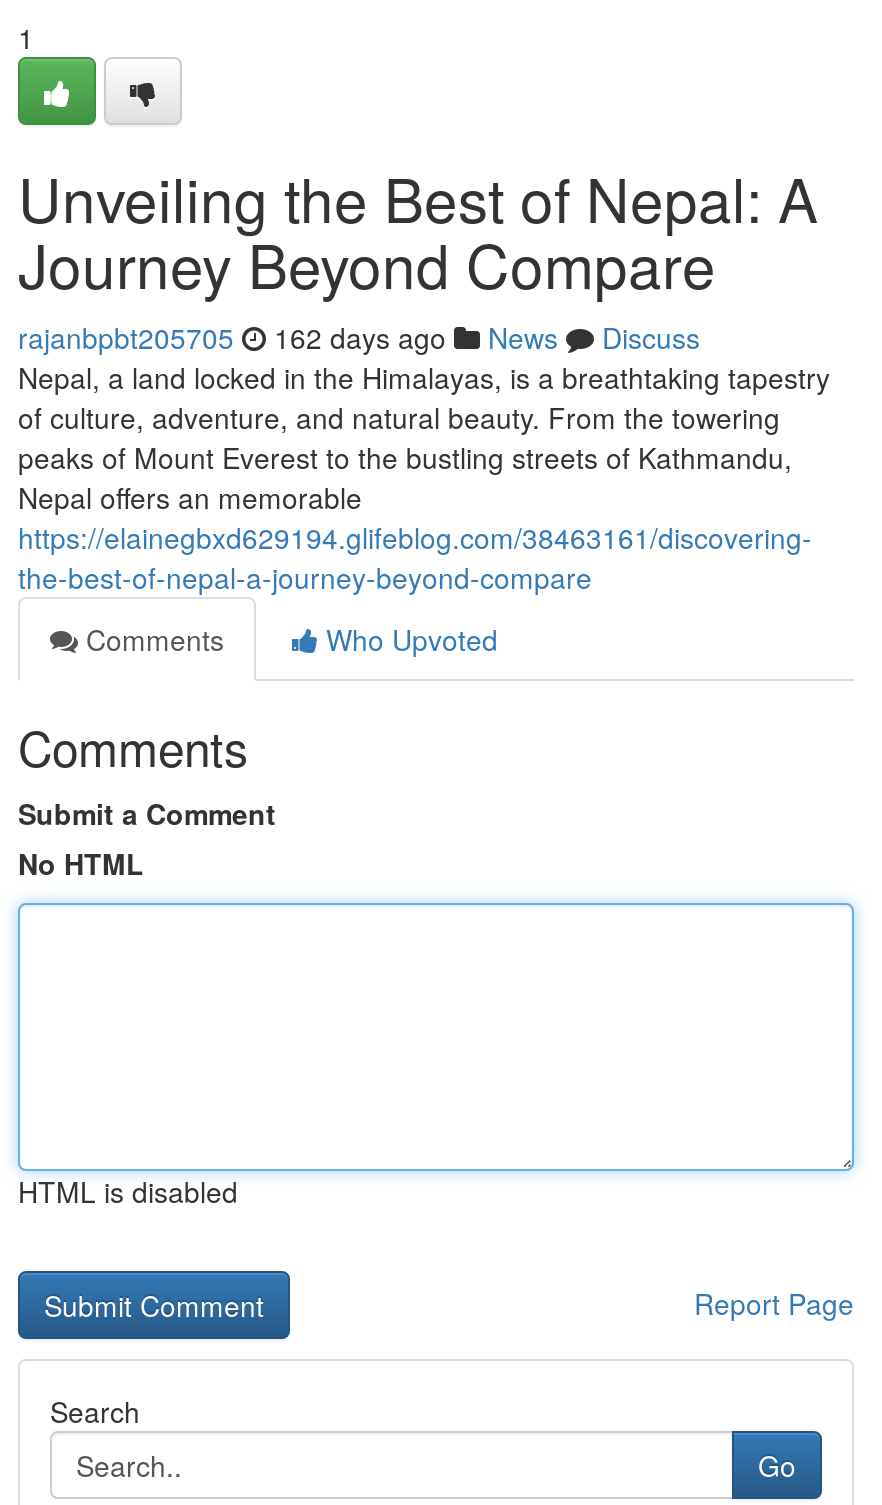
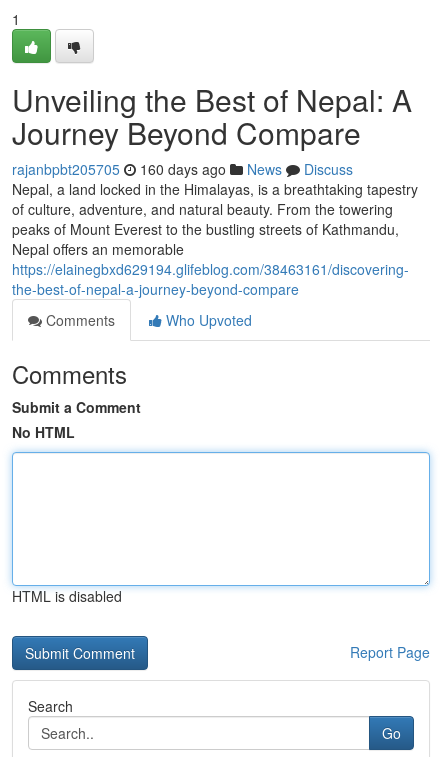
- rajanbpbt205705 162 days ago News Discuss
+ rajanbpbt205705 160 days ago News Discuss
